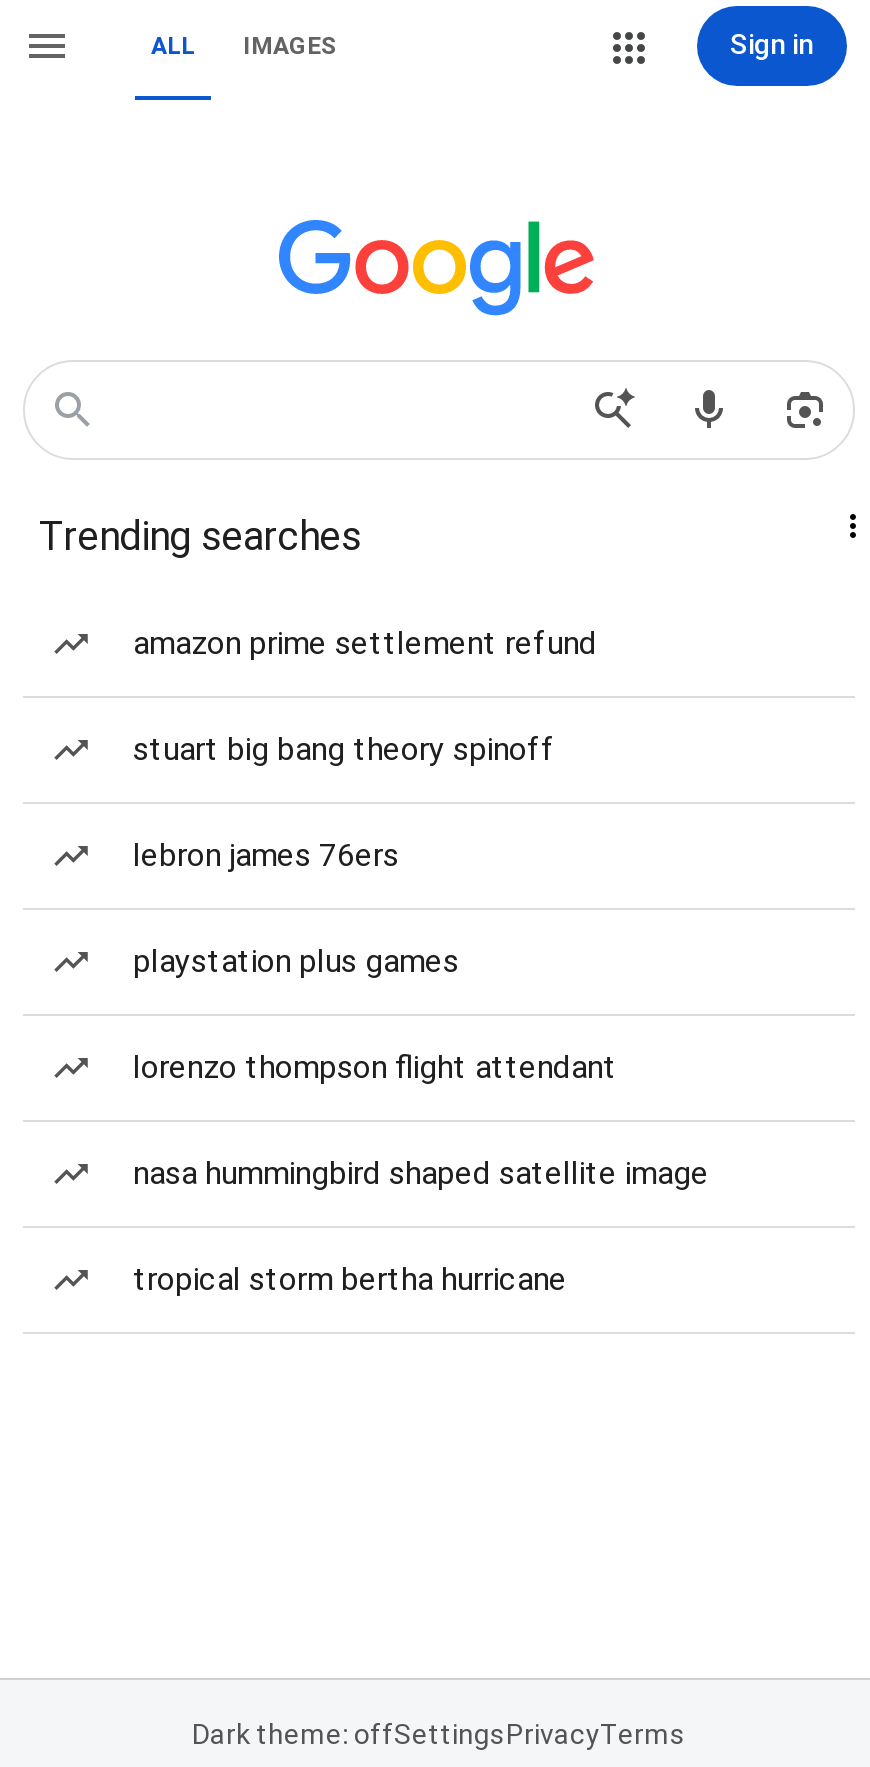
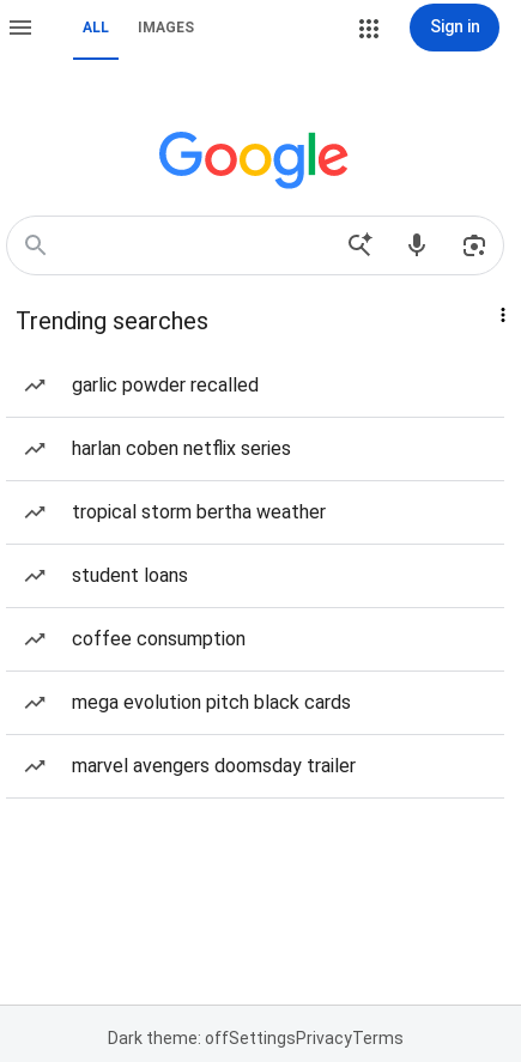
- amazon prime settlement refund
+ garlic powder recalled

- stuart big bang theory spinoff
+ harlan coben netflix series

- lebron james 76ers
+ tropical storm bertha weather

- playstation plus games
+ student loans

- lorenzo thompson flight attendant
+ coffee consumption

- nasa hummingbird shaped satellite image
+ mega evolution pitch black cards

- tropical storm bertha hurricane
+ marvel avengers doomsday trailer
